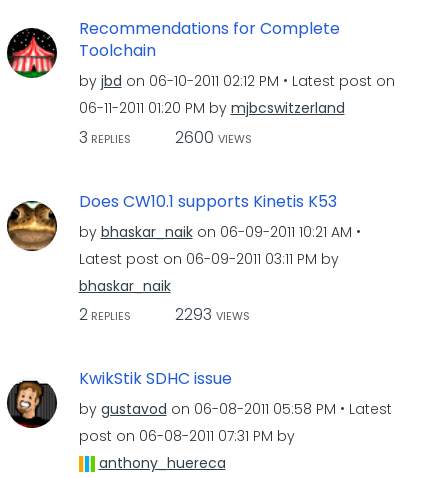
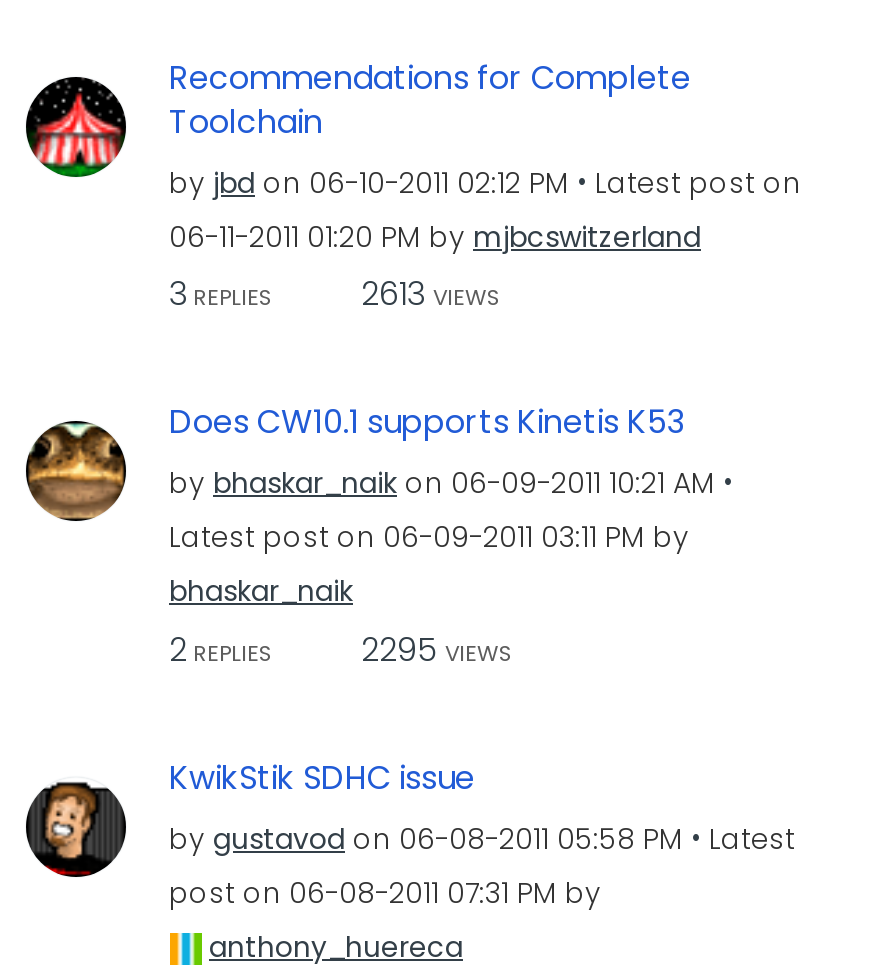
- 3 REPLIES 2600 VIEWS
+ 3 REPLIES 2613 VIEWS

- 2 REPLIES 2293 VIEWS
+ 2 REPLIES 2295 VIEWS
